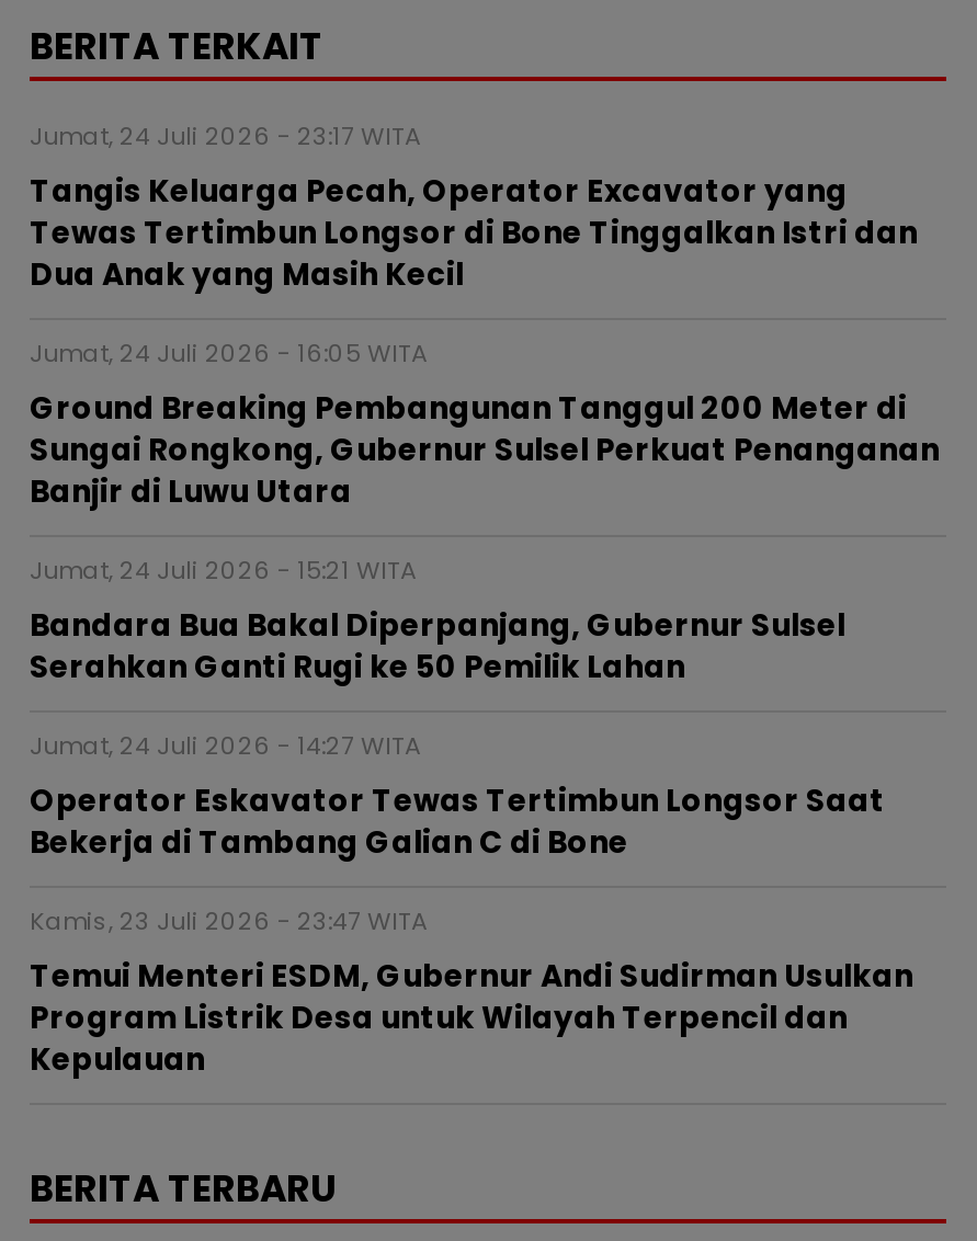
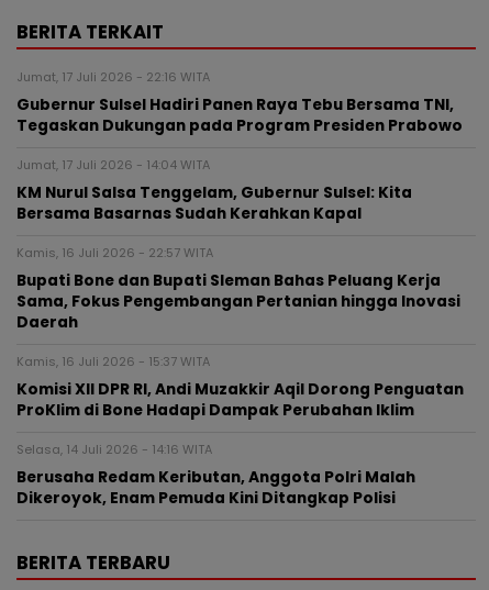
- Jumat, 24 Juli 2026 - 23:17 WITA
- Tangis Keluarga Pecah, Operator Excavator yang
- Tewas Tertimbun Longsor di Bone Tinggalkan Istri dan
- Dua Anak yang Masih Kecil
+ Jumat, 17 Juli 2026 - 22:16 WITA
+ Gubernur Sulsel Hadiri Panen Raya Tebu Bersama TNI,
+ Tegaskan Dukungan pada Program Presiden Prabowo

- Jumat, 24 Juli 2026 - 16:05 WITA
- Ground Breaking Pembangunan Tanggul 200 Meter di
- Sungai Rongkong, Gubernur Sulsel Perkuat Penanganan
- Banjir di Luwu Utara
+ Jumat, 17 Juli 2026 - 14:04 WITA
+ KM Nurul Salsa Tenggelam, Gubernur Sulsel: Kita
+ Bersama Basarnas Sudah Kerahkan Kapal

- Jumat, 24 Juli 2026 - 15:21 WITA
- Bandara Bua Bakal Diperpanjang, Gubernur Sulsel
- Serahkan Ganti Rugi ke 50 Pemilik Lahan
+ Kamis, 16 Juli 2026 - 22:57 WITA
+ Bupati Bone dan Bupati Sleman Bahas Peluang Kerja
+ Sama, Fokus Pengembangan Pertanian hingga Inovasi
+ Daerah

- Jumat, 24 Juli 2026 - 14:27 WITA
- Operator Eskavator Tewas Tertimbun Longsor Saat
- Bekerja di Tambang Galian C di Bone
+ Kamis, 16 Juli 2026 - 15:37 WITA
+ Komisi XII DPR RI, Andi Muzakkir Aqil Dorong Penguatan
+ ProKlim di Bone Hadapi Dampak Perubahan Iklim

- Kamis, 23 Juli 2026 - 23:47 WITA
- Temui Menteri ESDM, Gubernur Andi Sudirman Usulkan
- Program Listrik Desa untuk Wilayah Terpencil dan
- Kepulauan
+ Selasa, 14 Juli 2026 - 14:16 WITA
+ Berusaha Redam Keributan, Anggota Polri Malah
+ Dikeroyok, Enam Pemuda Kini Ditangkap Polisi
